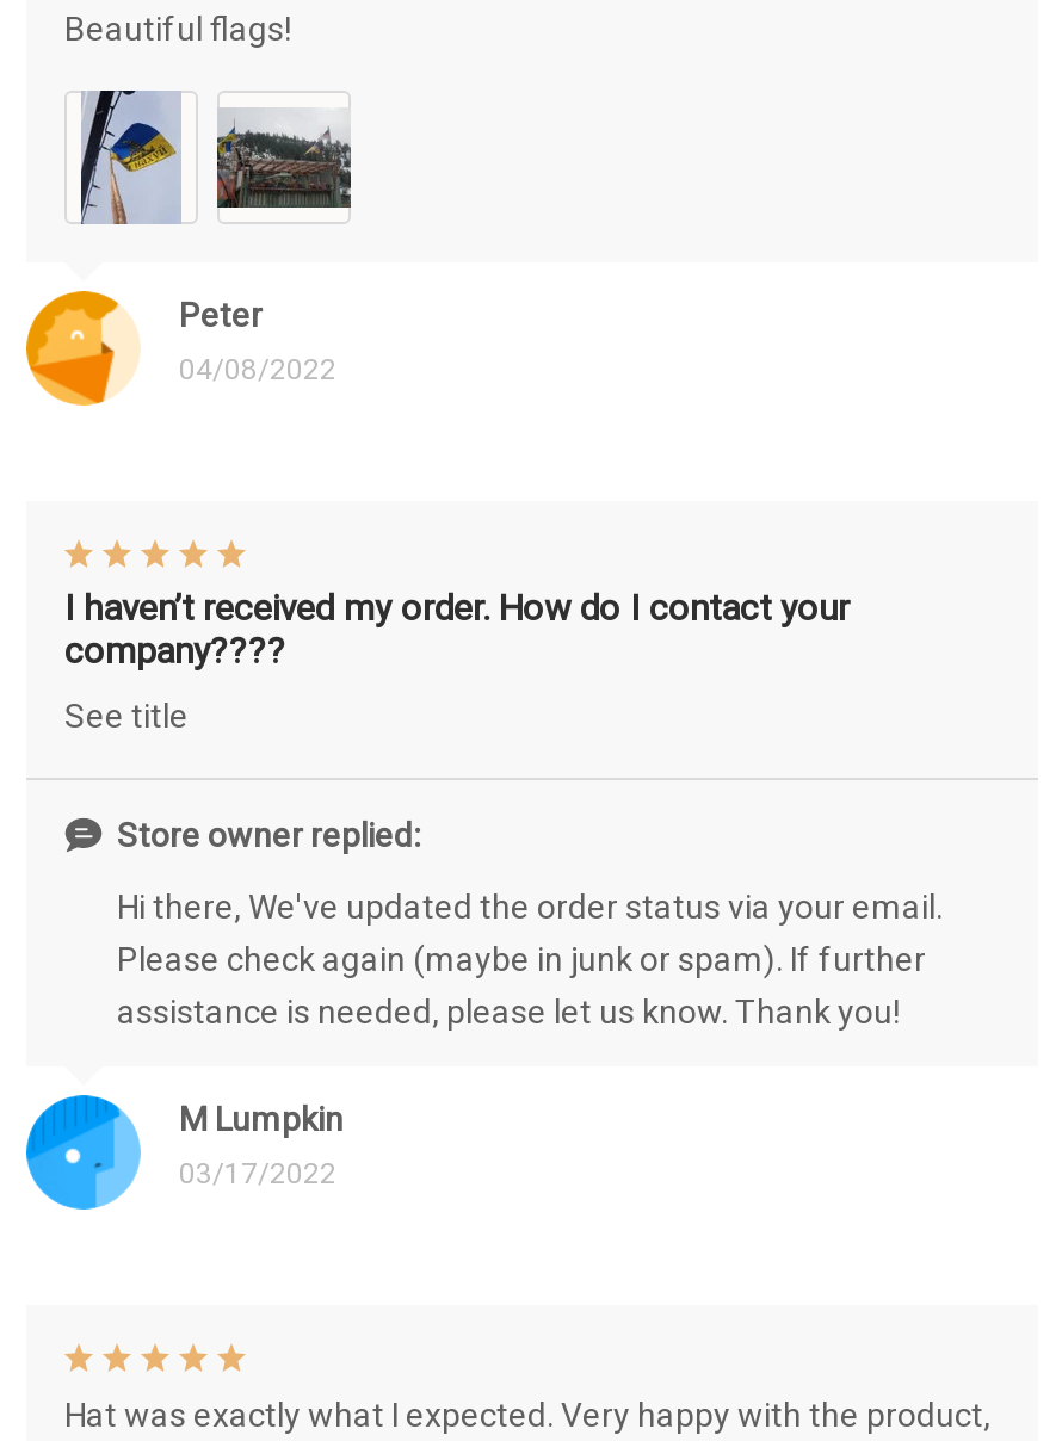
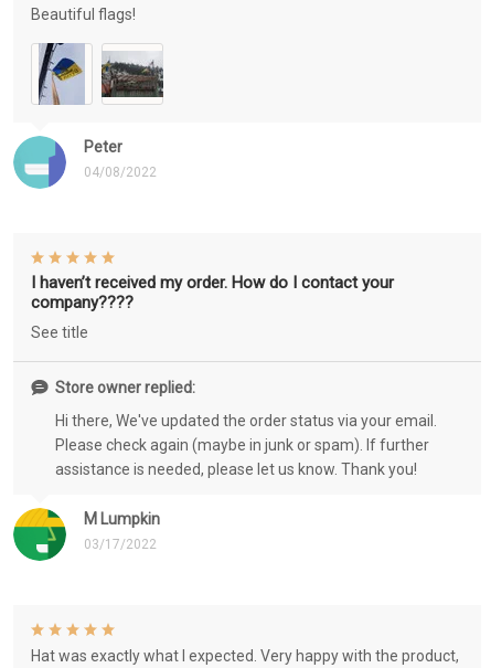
- [image]
+ [image]

- [image]
+ [image]
